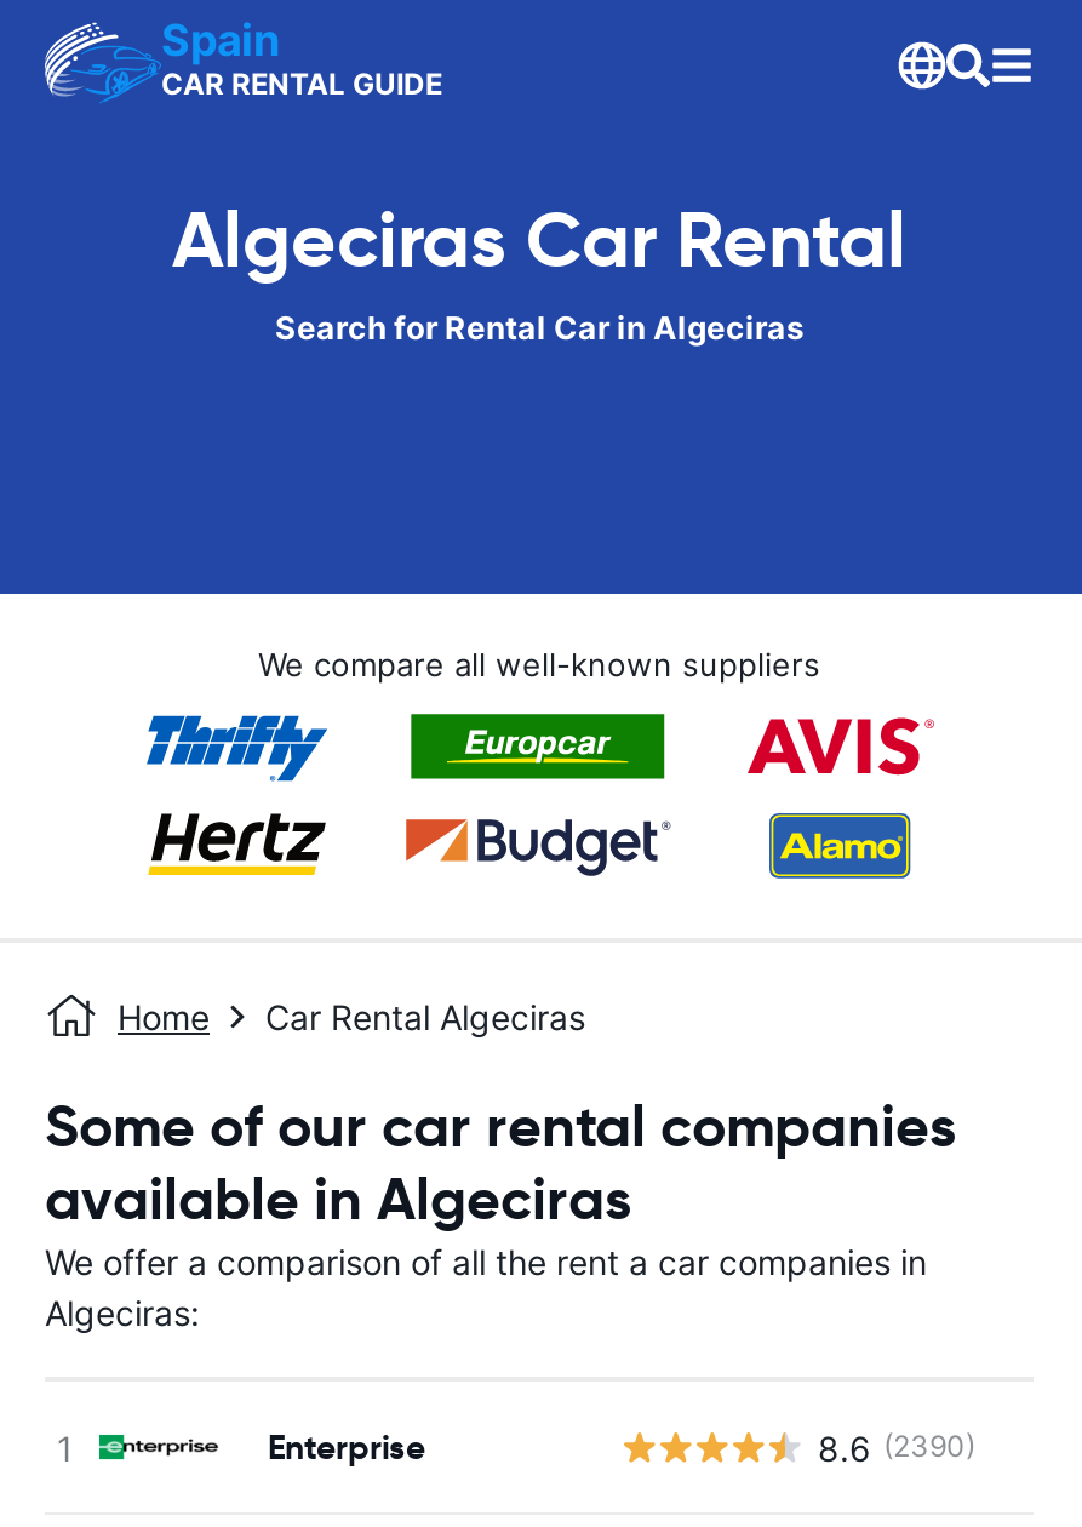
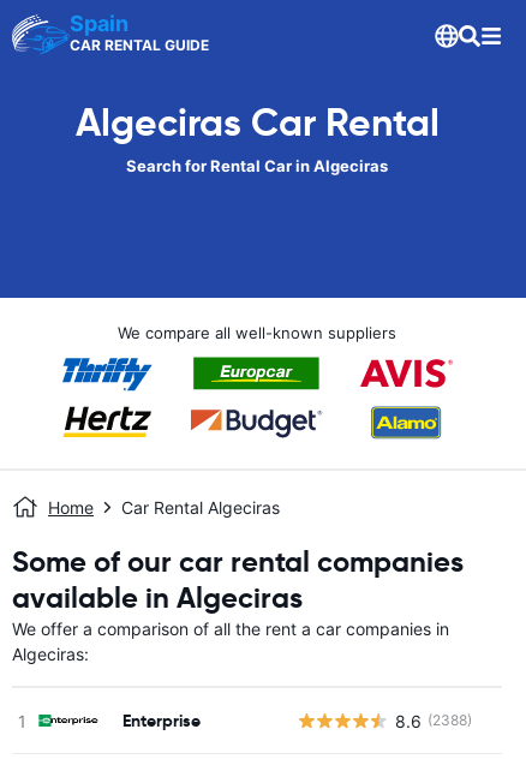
- 8.6 (2390)
+ 8.6 (2388)
